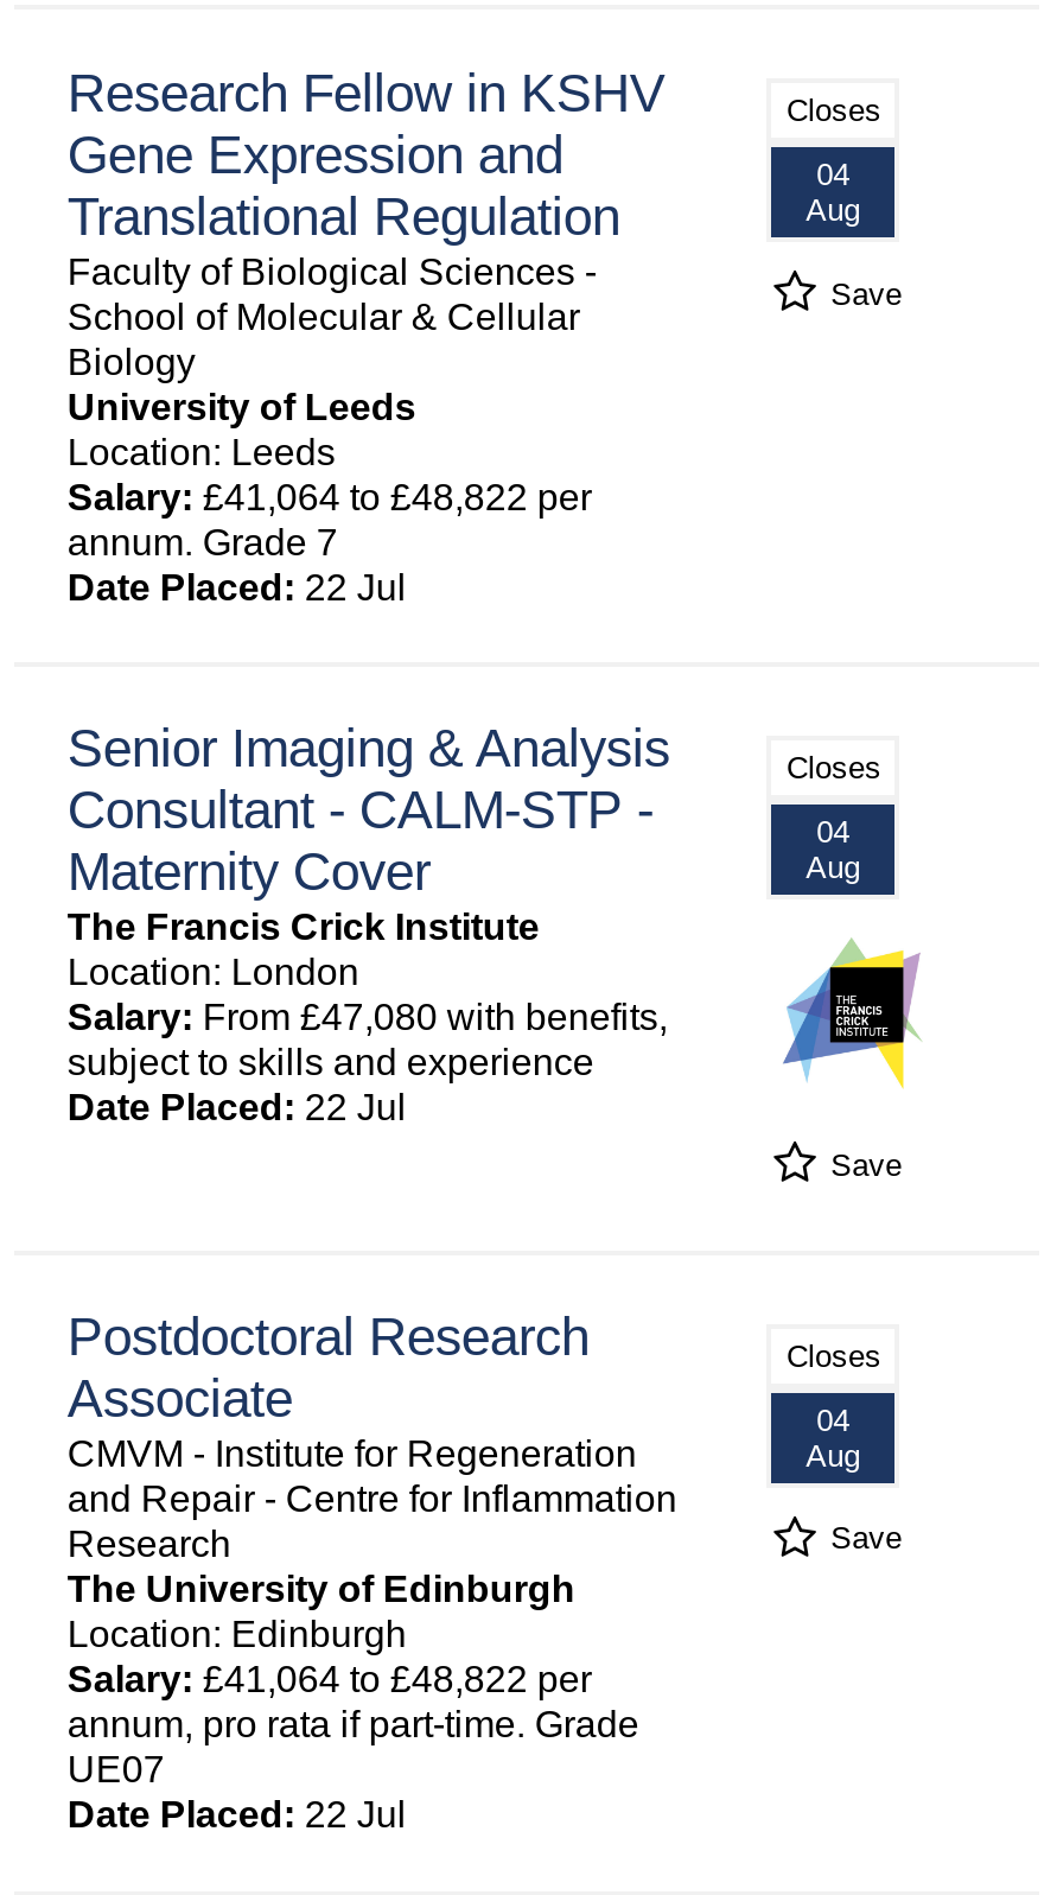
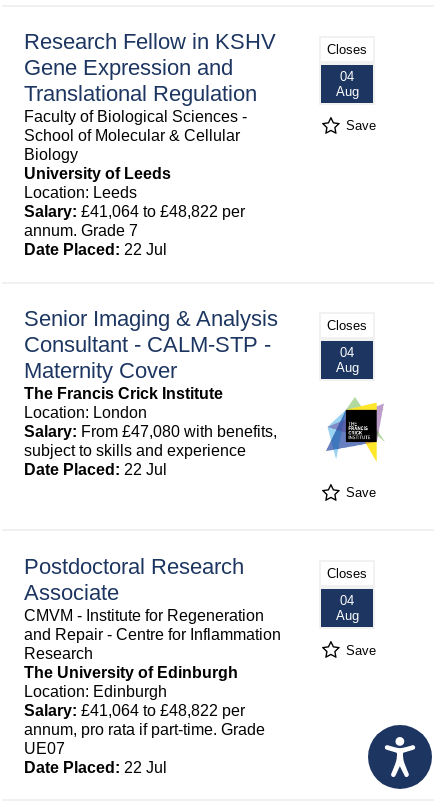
+ [image]
